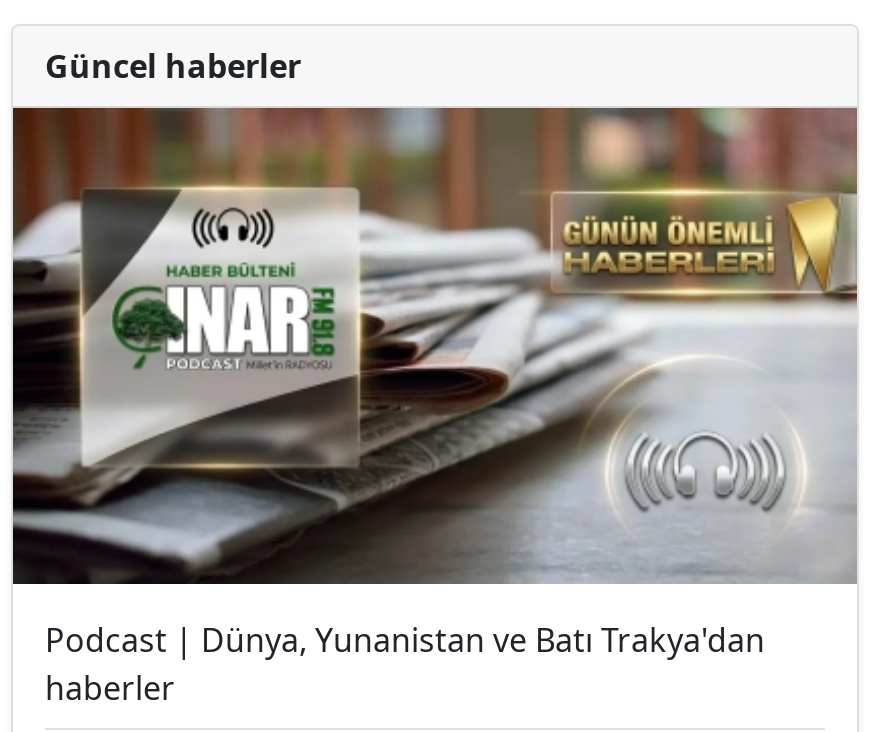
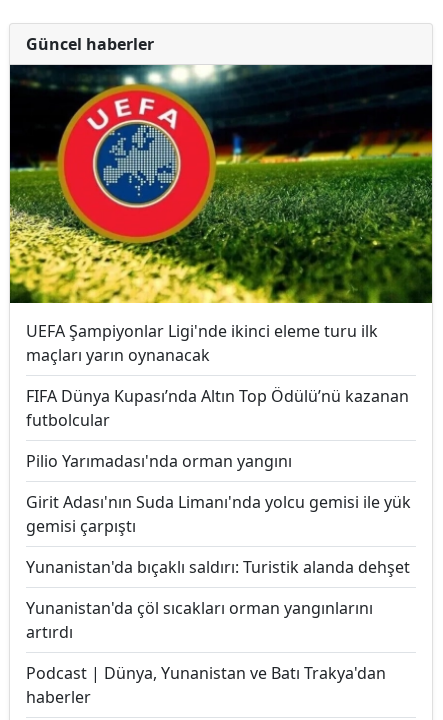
+ UEFA Şampiyonlar Ligi'nde ikinci eleme turu ilk
+ maçları yarın oynanacak
+ FIFA Dünya Kupası’nda Altın Top Ödülü’nü kazanan
+ futbolcular
+ Pilio Yarımadası'nda orman yangını
+ Girit Adası'nın Suda Limanı'nda yolcu gemisi ile yük
+ gemisi çarpıştı
+ Yunanistan'da bıçaklı saldırı: Turistik alanda dehşet
+ Yunanistan'da çöl sıcakları orman yangınlarını
+ artırdı

- [image]
+ [image]
